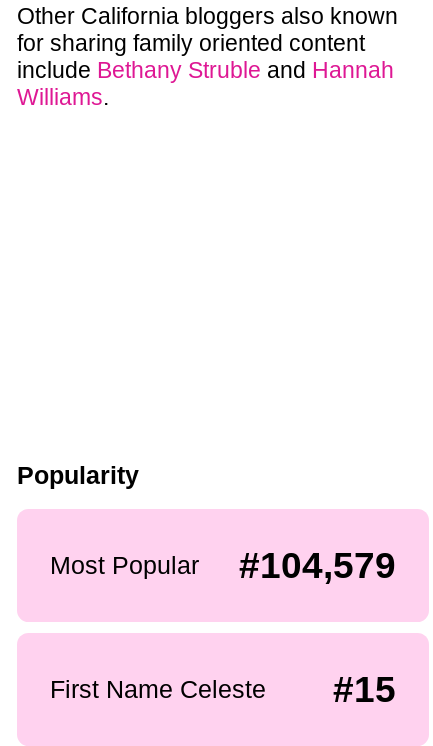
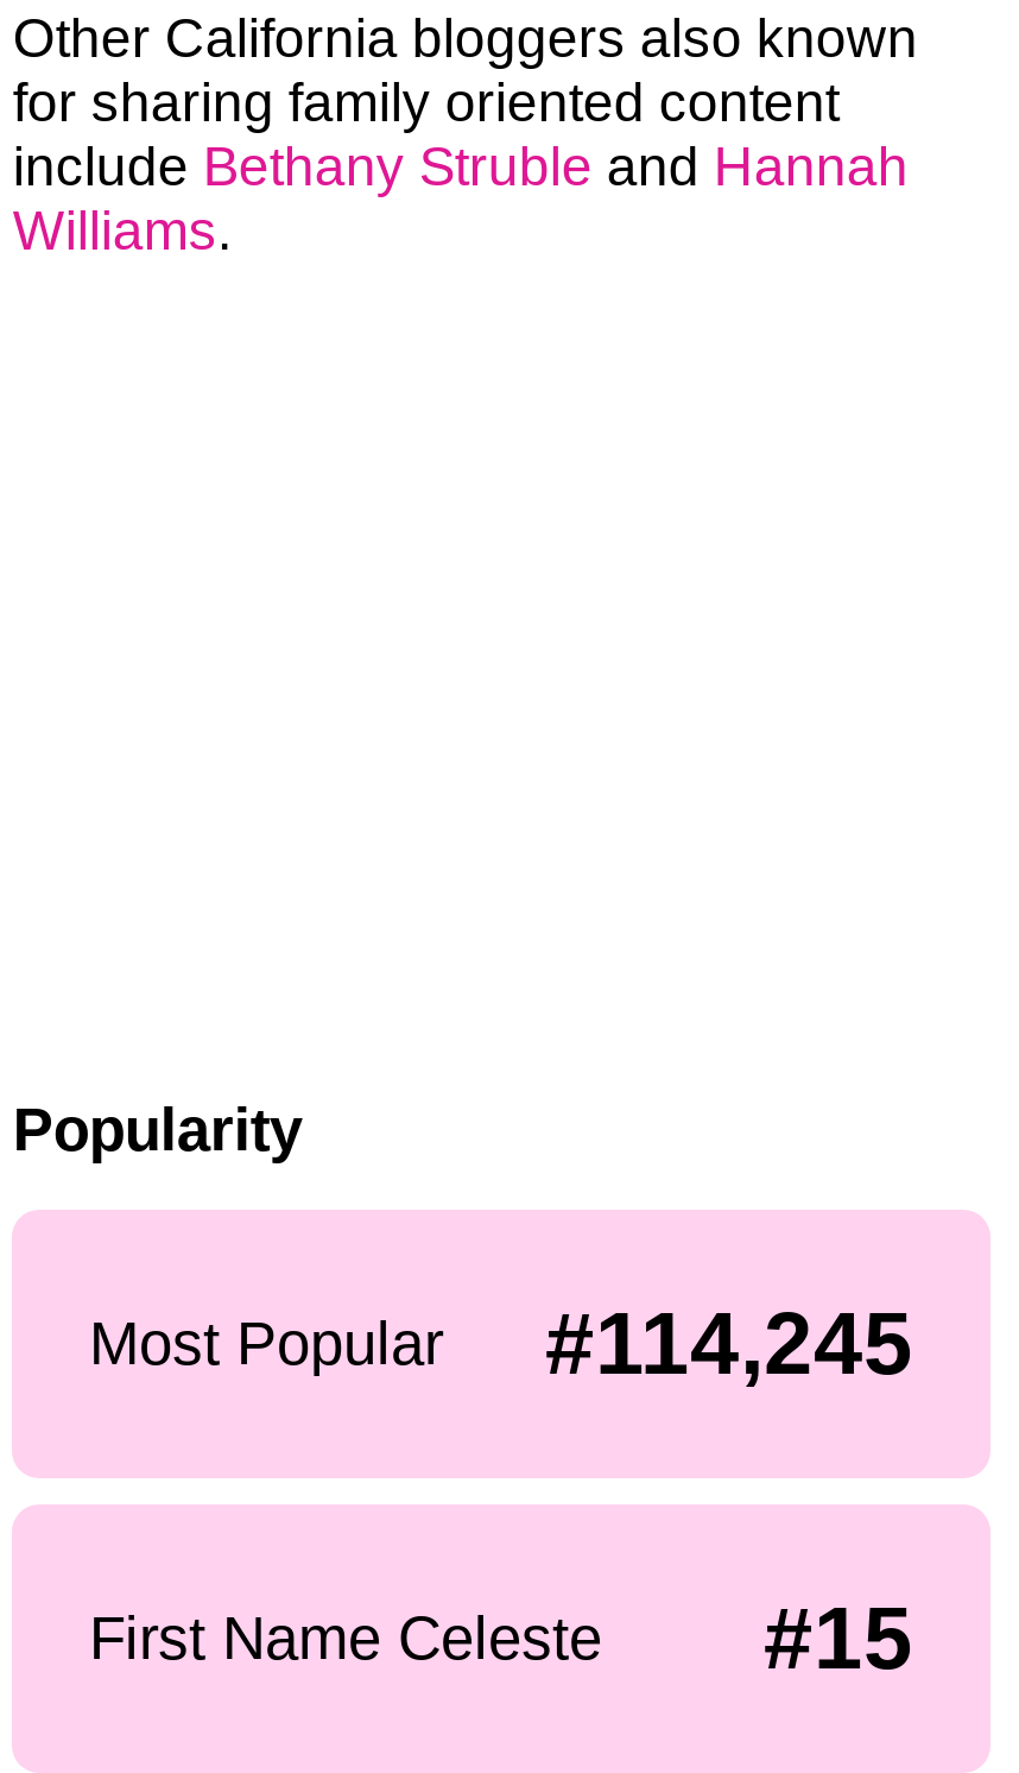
- Most Popular #104,579
+ Most Popular #114,245
